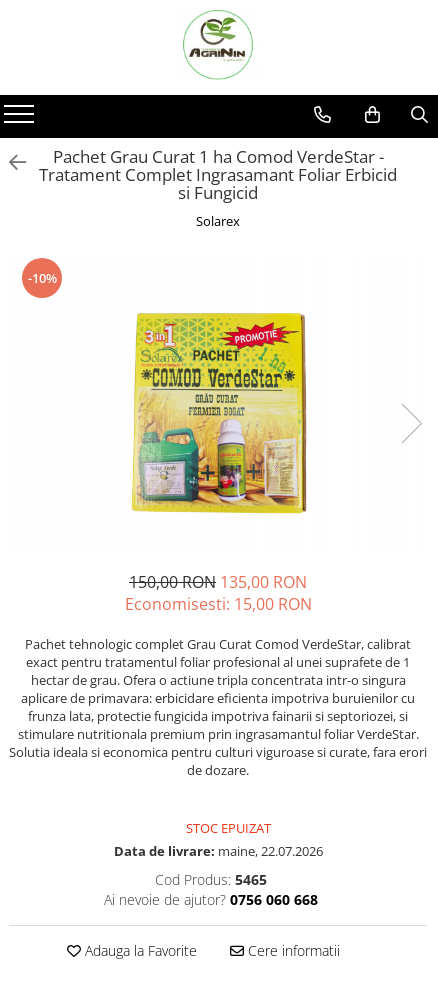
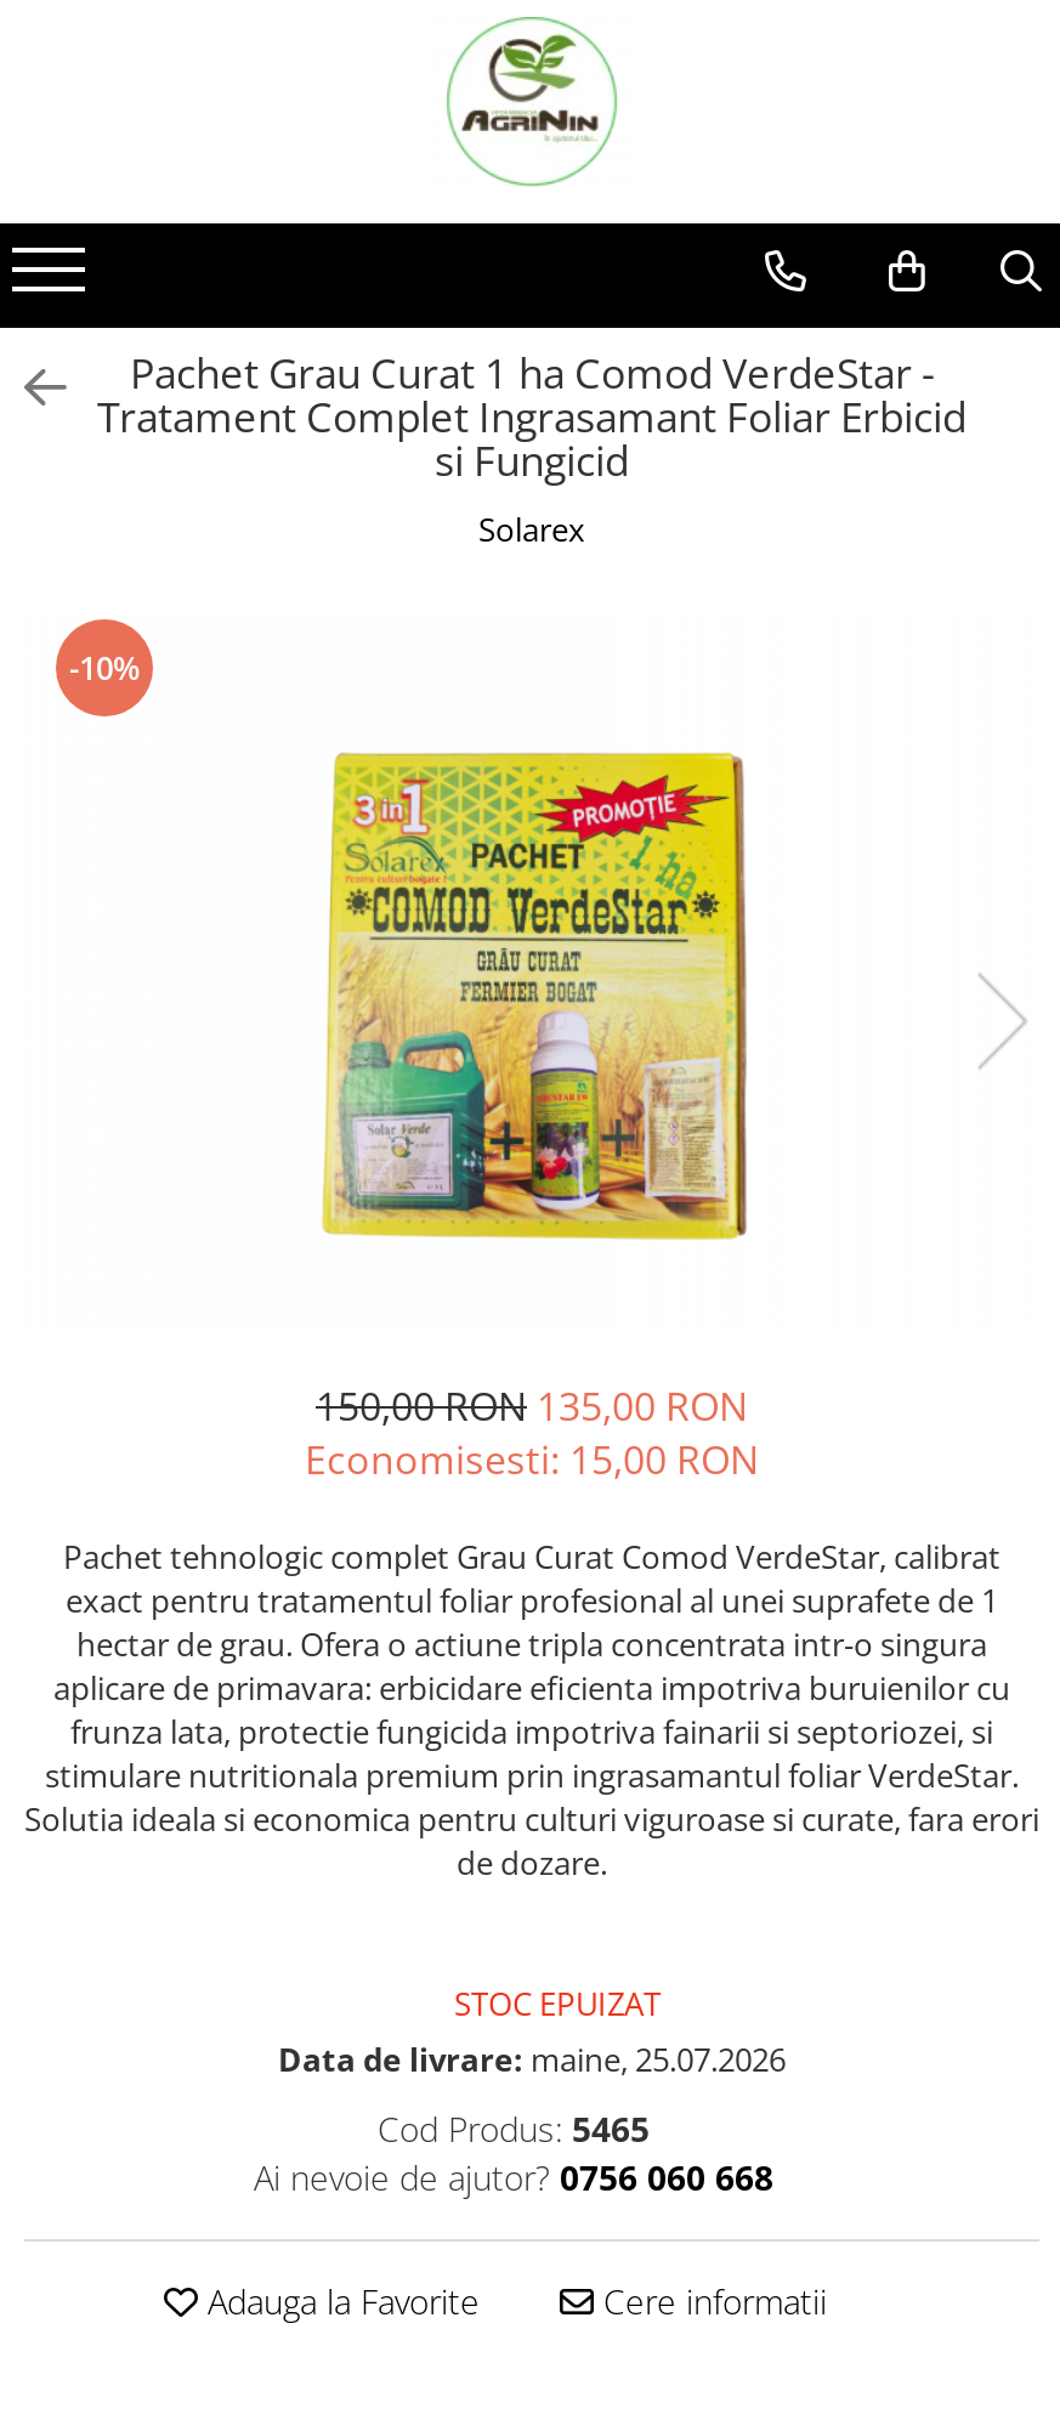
- Data de livrare: maine, 22.07.2026
+ Data de livrare: maine, 25.07.2026
